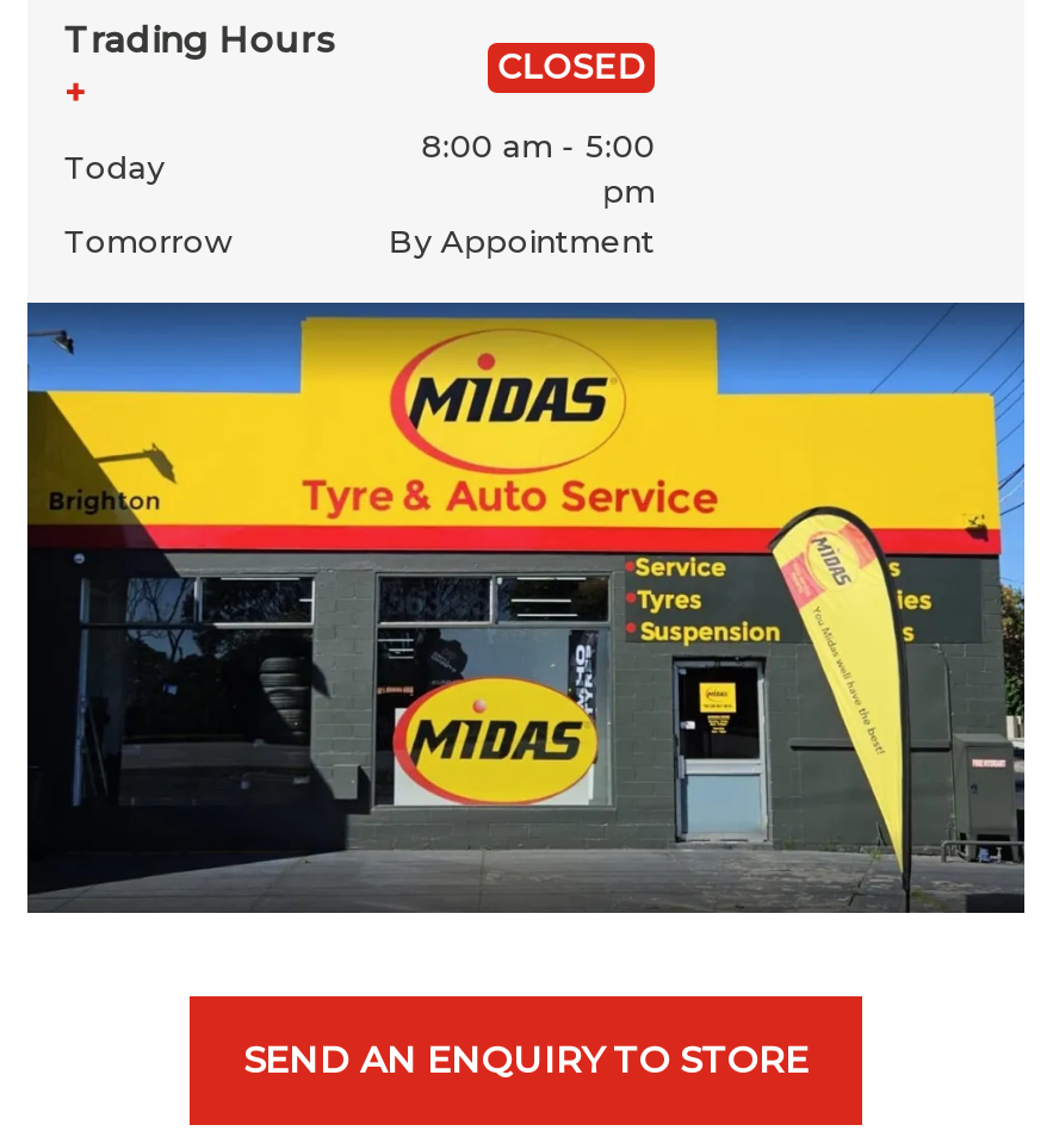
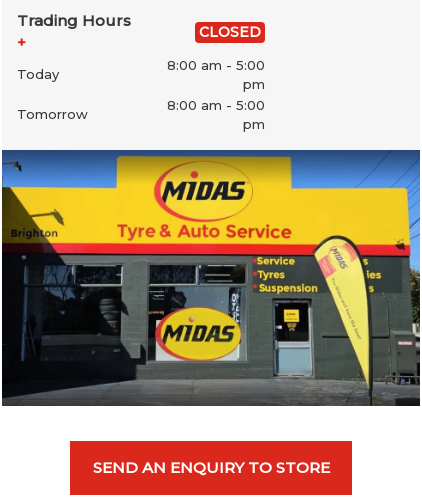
- By Appointment
+ 8:00 am - 5:00
+ pm
